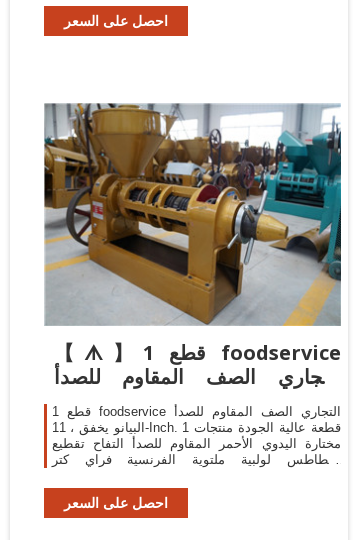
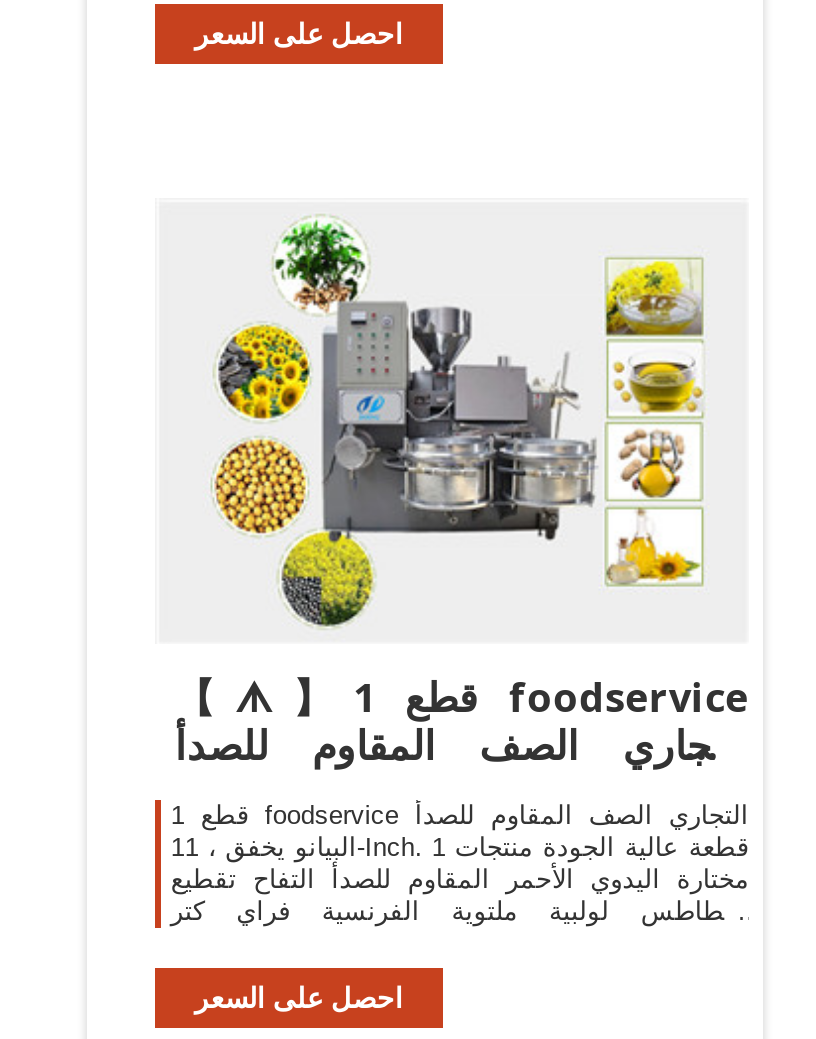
- [image]
+ [image]
